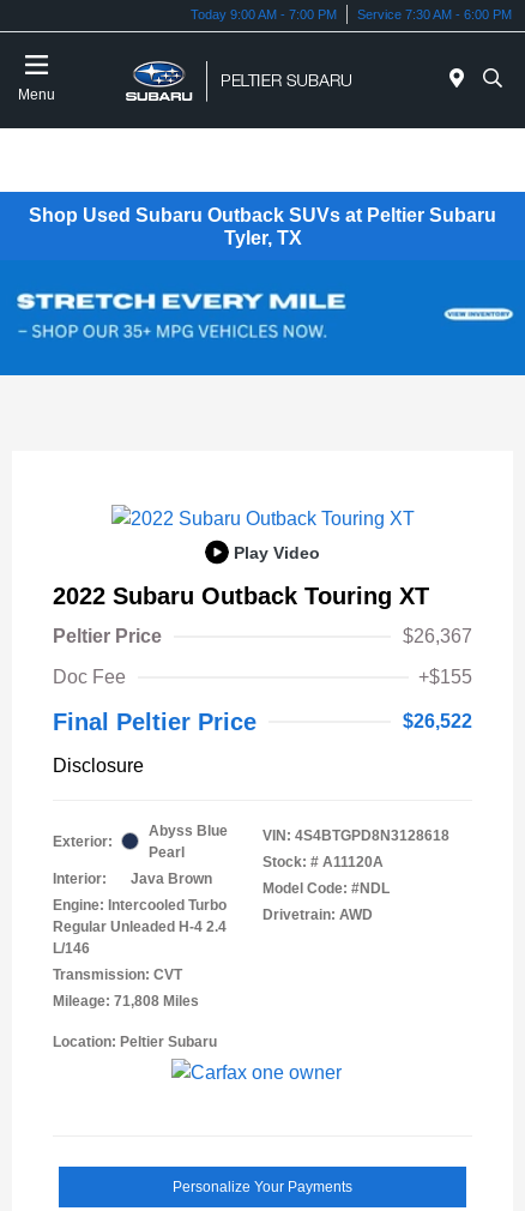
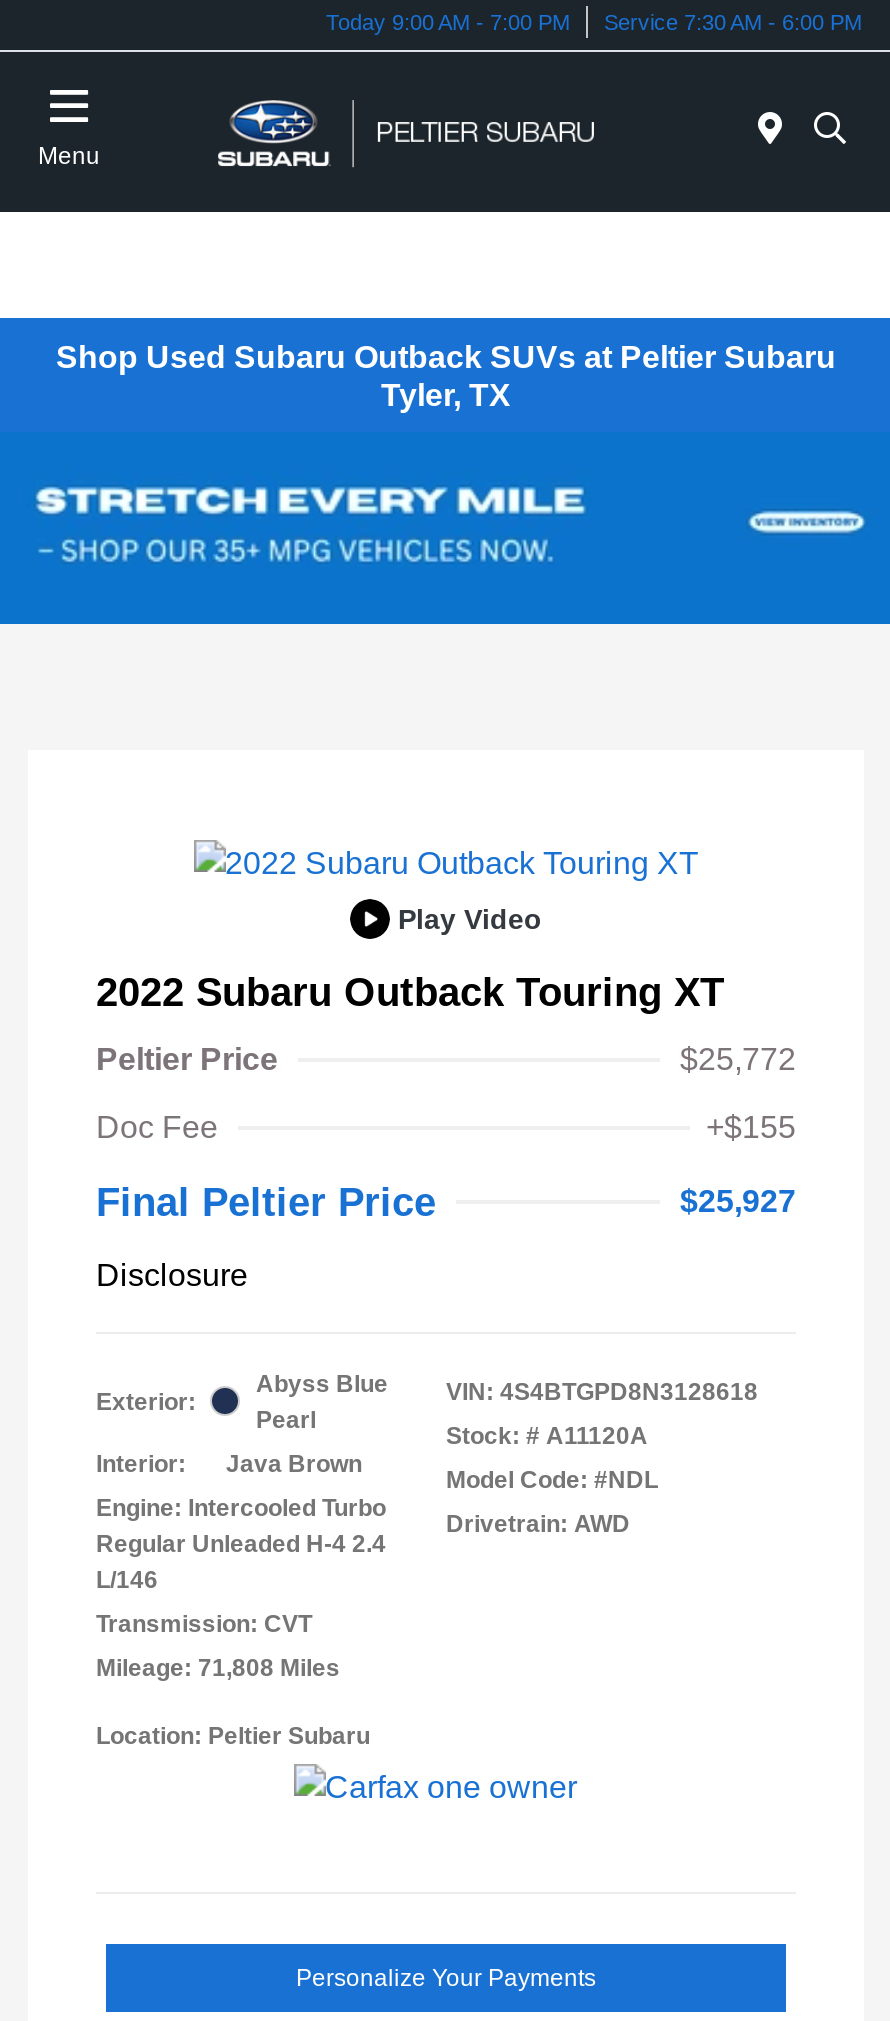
- $26,367
+ $25,772

- $26,522
+ $25,927
